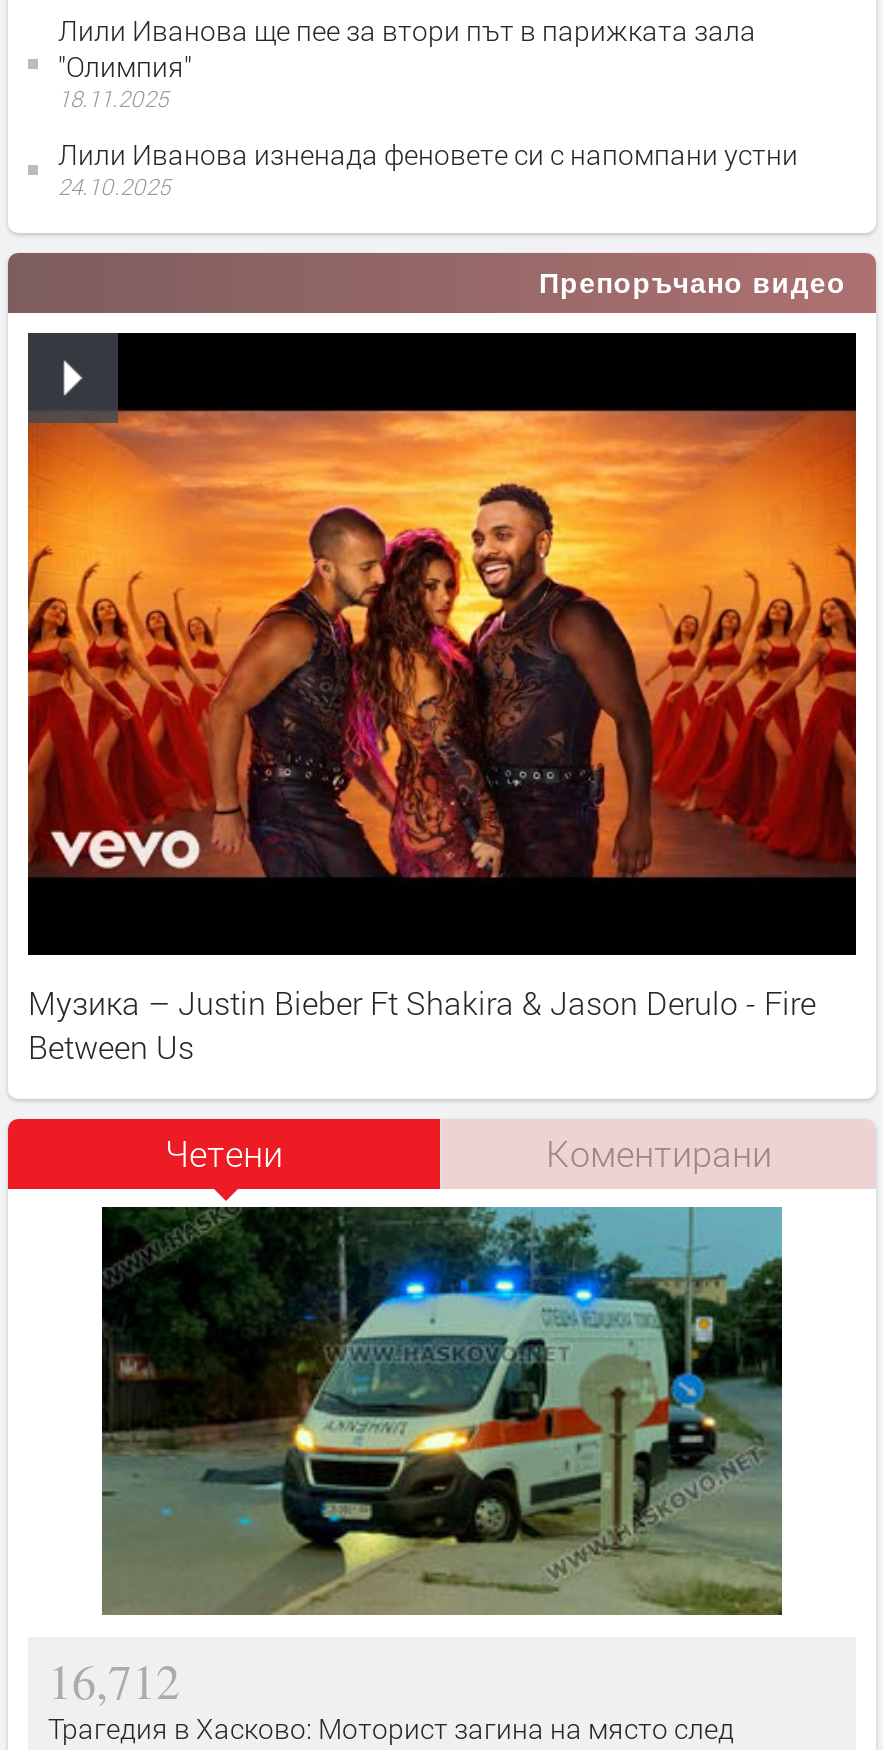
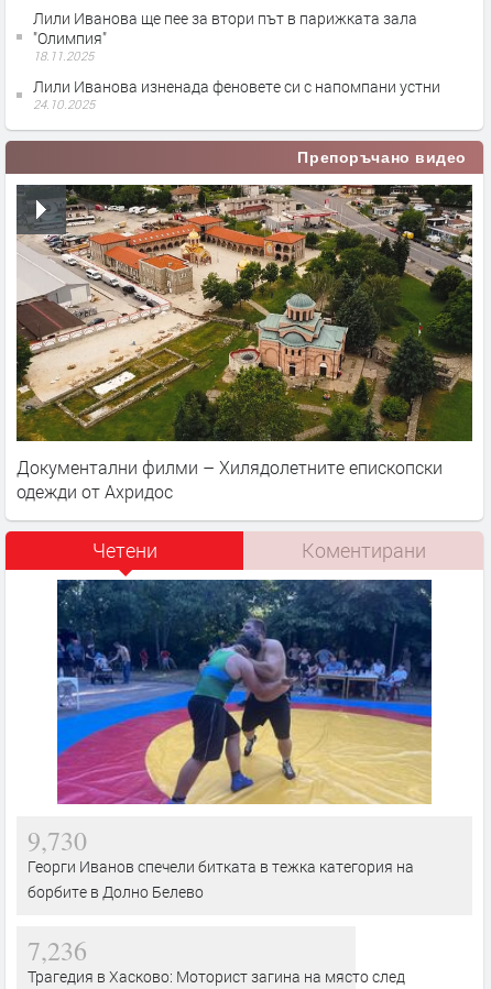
- [image]
- Музика – Justin Bieber Ft Shakira & Jason Derulo - Fire
- Between Us
+ [image]
+ Документални филми – Хилядолетните епископски
+ одежди от Ахридос

moved up: Четени | Коментирани

- [image]
- 16,712
+ [image]
+ 9,730
+ Георги Иванов спечели битката в тежка категория на
+ борбите в Долно Белево
+ 7,236
